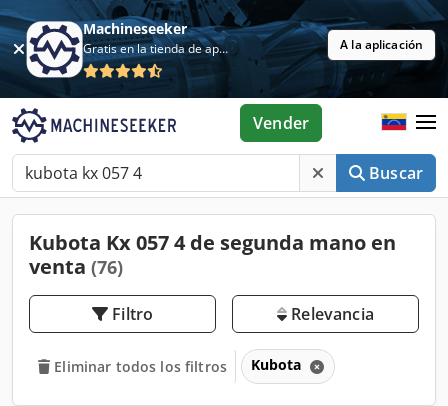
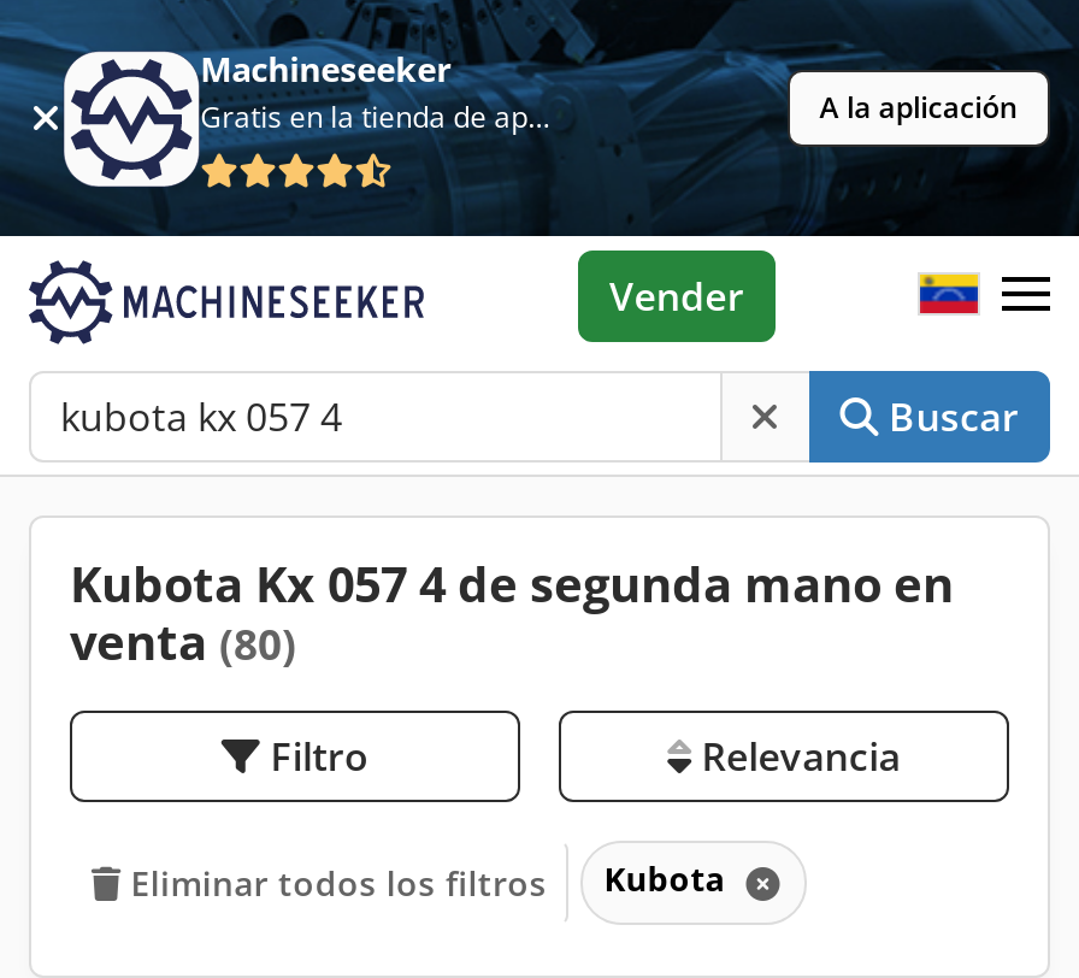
- venta (76)
+ venta (80)
